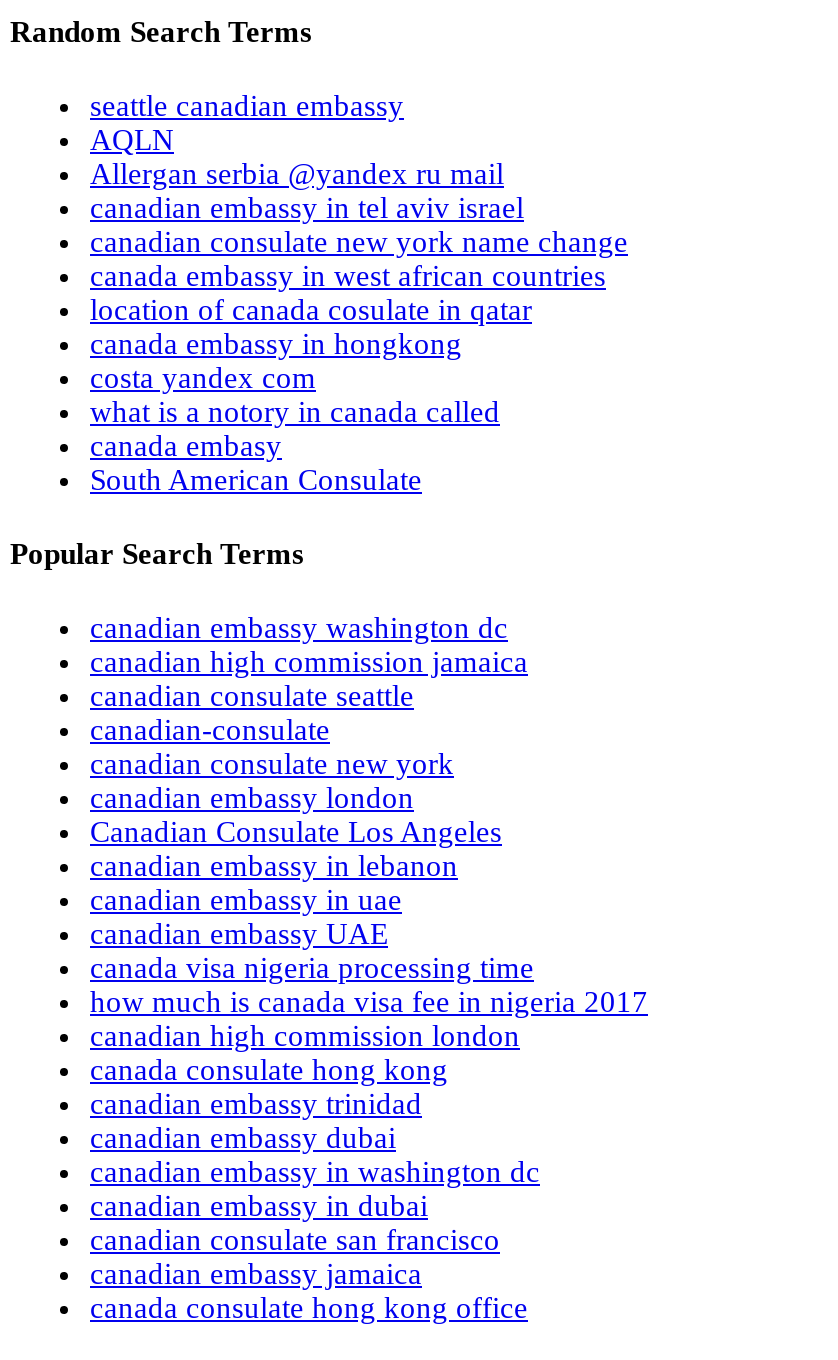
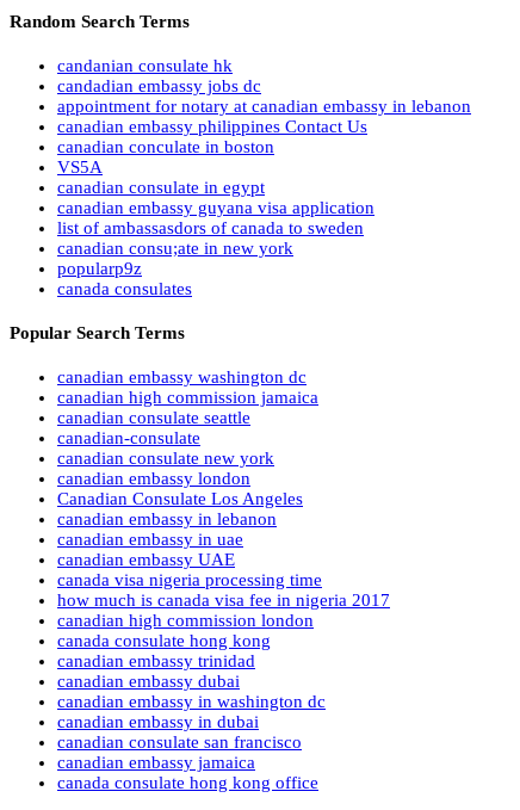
- seattle canadian embassy
- AQLN
- Allergan serbia @yandex ru mail
- canadian embassy in tel aviv israel
- canadian consulate new york name change
- canada embassy in west african countries
- location of canada cosulate in qatar
- canada embassy in hongkong
- costa yandex com
- what is a notory in canada called
- canada embasy
- South American Consulate
+ candanian consulate hk
+ candadian embassy jobs dc
+ appointment for notary at canadian embassy in lebanon
+ canadian embassy philippines Contact Us
+ canadian conculate in boston
+ VS5A
+ canadian consulate in egypt
+ canadian embassy guyana visa application
+ list of ambassasdors of canada to sweden
+ canadian consu;ate in new york
+ popularp9z
+ canada consulates
